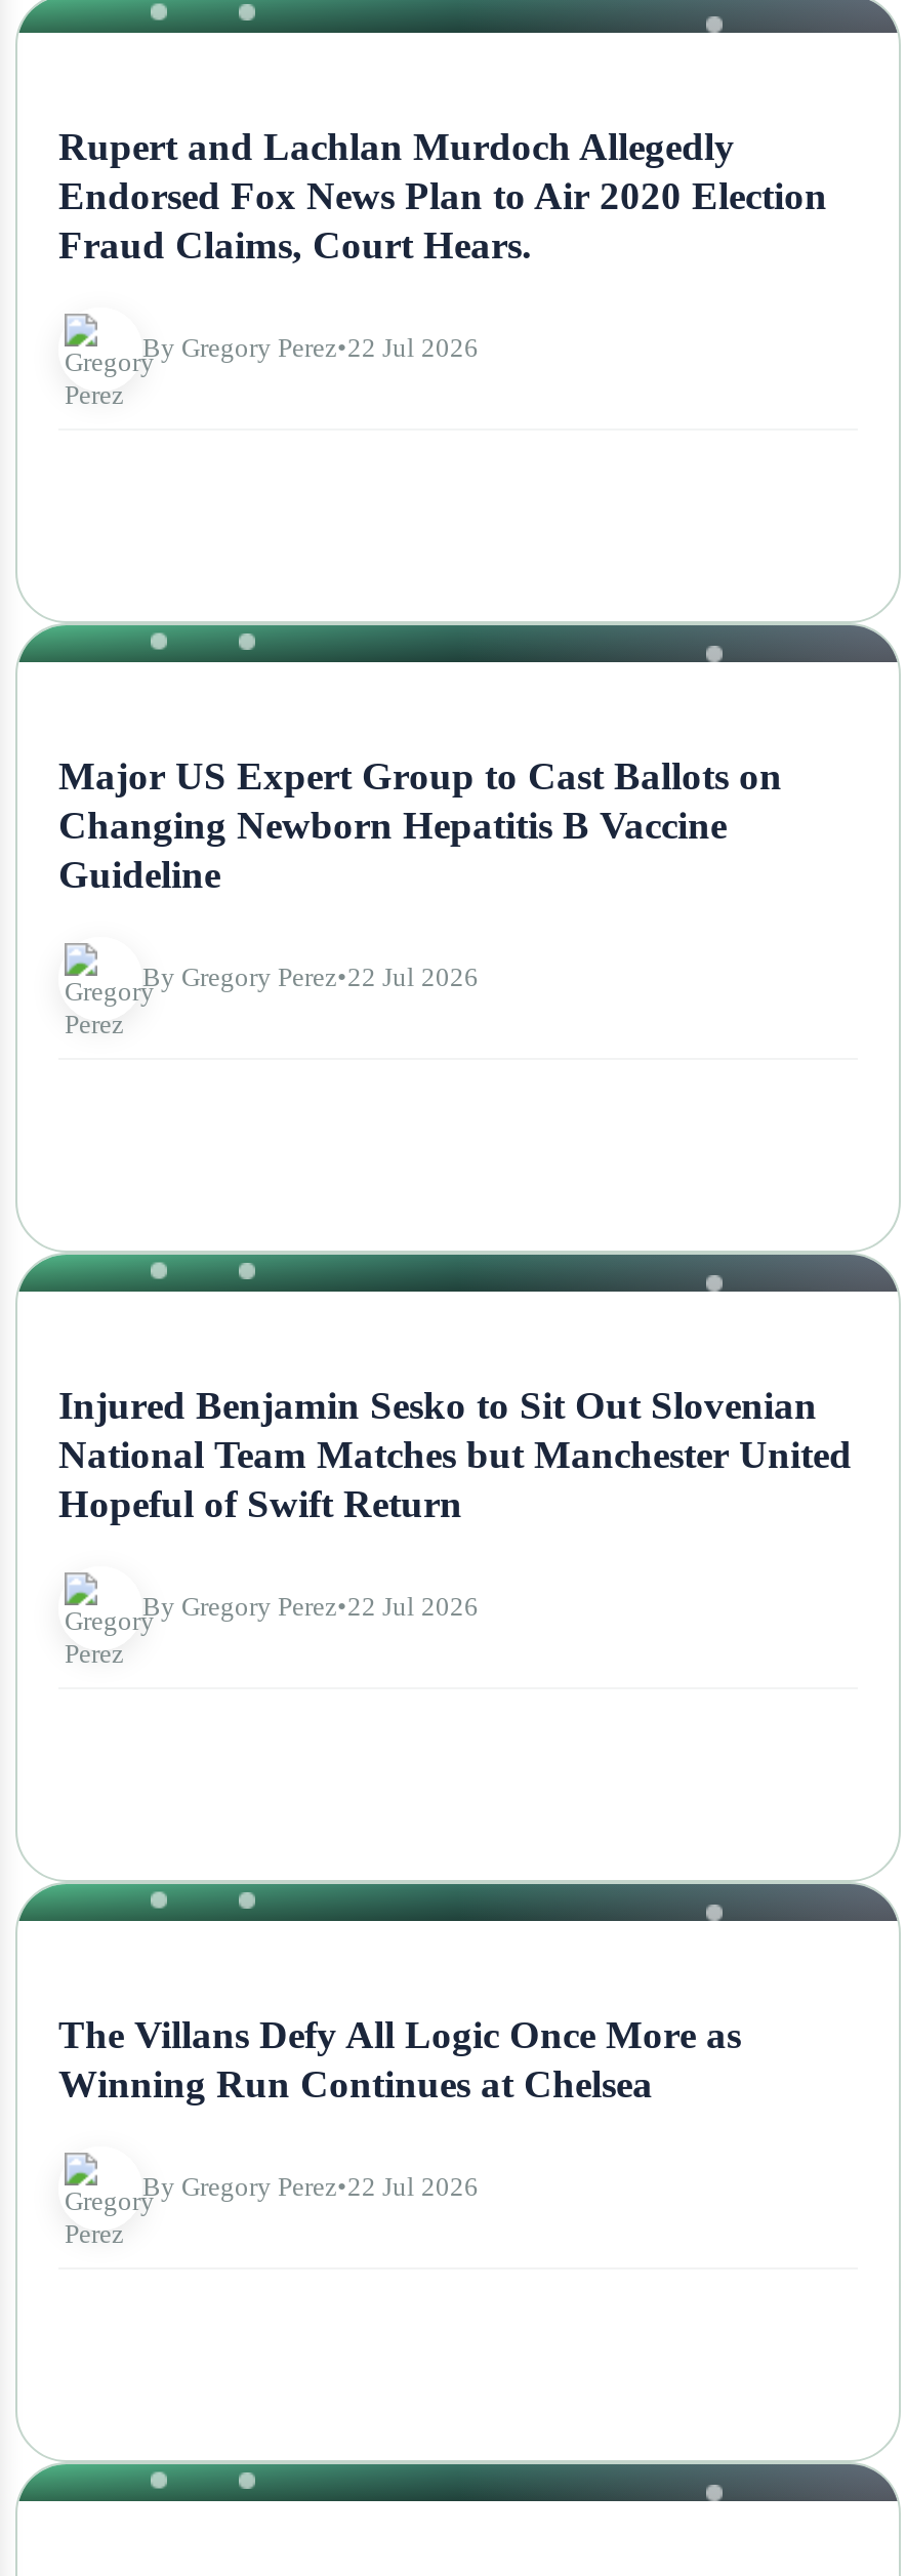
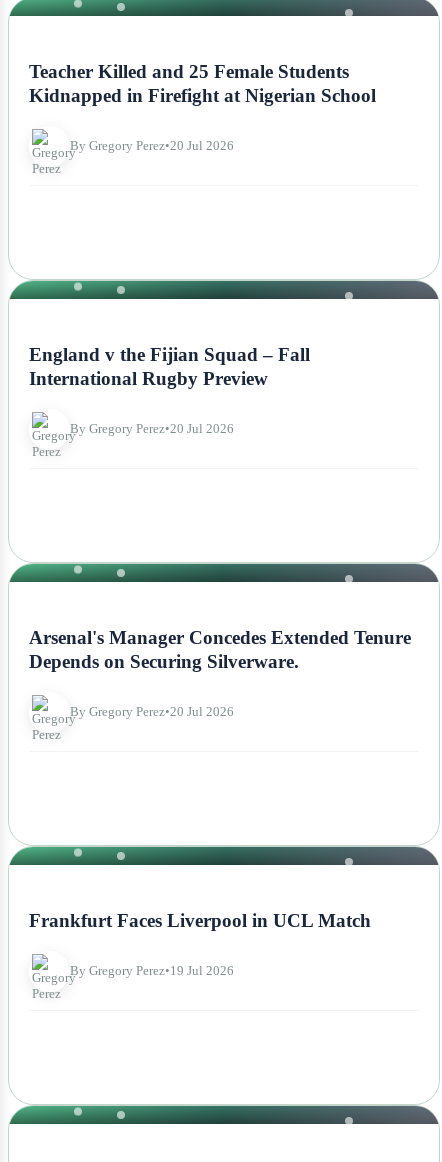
- Rupert and Lachlan Murdoch Allegedly
- Endorsed Fox News Plan to Air 2020 Election
- Fraud Claims, Court Hears.
+ Teacher Killed and 25 Female Students
+ Kidnapped in Firefight at Nigerian School

- By Gregory Perez•22 Jul 2026
+ By Gregory Perez•20 Jul 2026

- Major US Expert Group to Cast Ballots on
- Changing Newborn Hepatitis B Vaccine
- Guideline
+ England v the Fijian Squad – Fall
+ International Rugby Preview

- By Gregory Perez•22 Jul 2026
+ By Gregory Perez•20 Jul 2026

- Injured Benjamin Sesko to Sit Out Slovenian
- National Team Matches but Manchester United
- Hopeful of Swift Return
+ Arsenal's Manager Concedes Extended Tenure
+ Depends on Securing Silverware.

- By Gregory Perez•22 Jul 2026
+ By Gregory Perez•20 Jul 2026

- The Villans Defy All Logic Once More as
- Winning Run Continues at Chelsea
+ Frankfurt Faces Liverpool in UCL Match

- By Gregory Perez•22 Jul 2026
+ By Gregory Perez•19 Jul 2026
